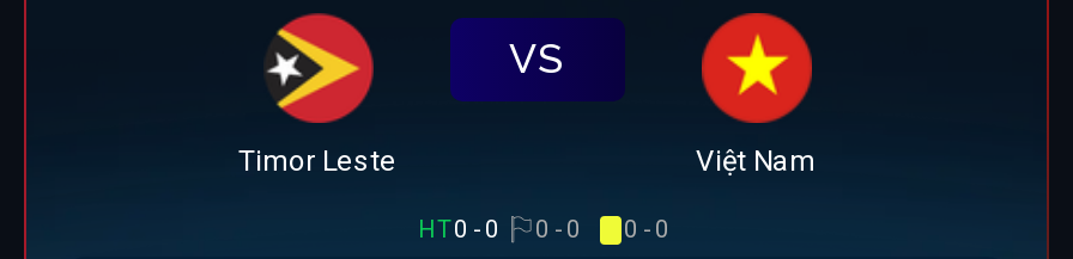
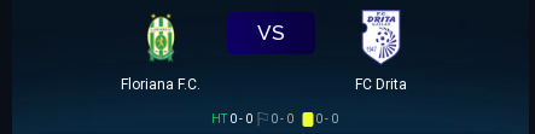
- [image]
- Timor Leste
+ [image]
+ Floriana F.C.

- [image]
- Việt Nam
+ [image]
+ FC Drita
